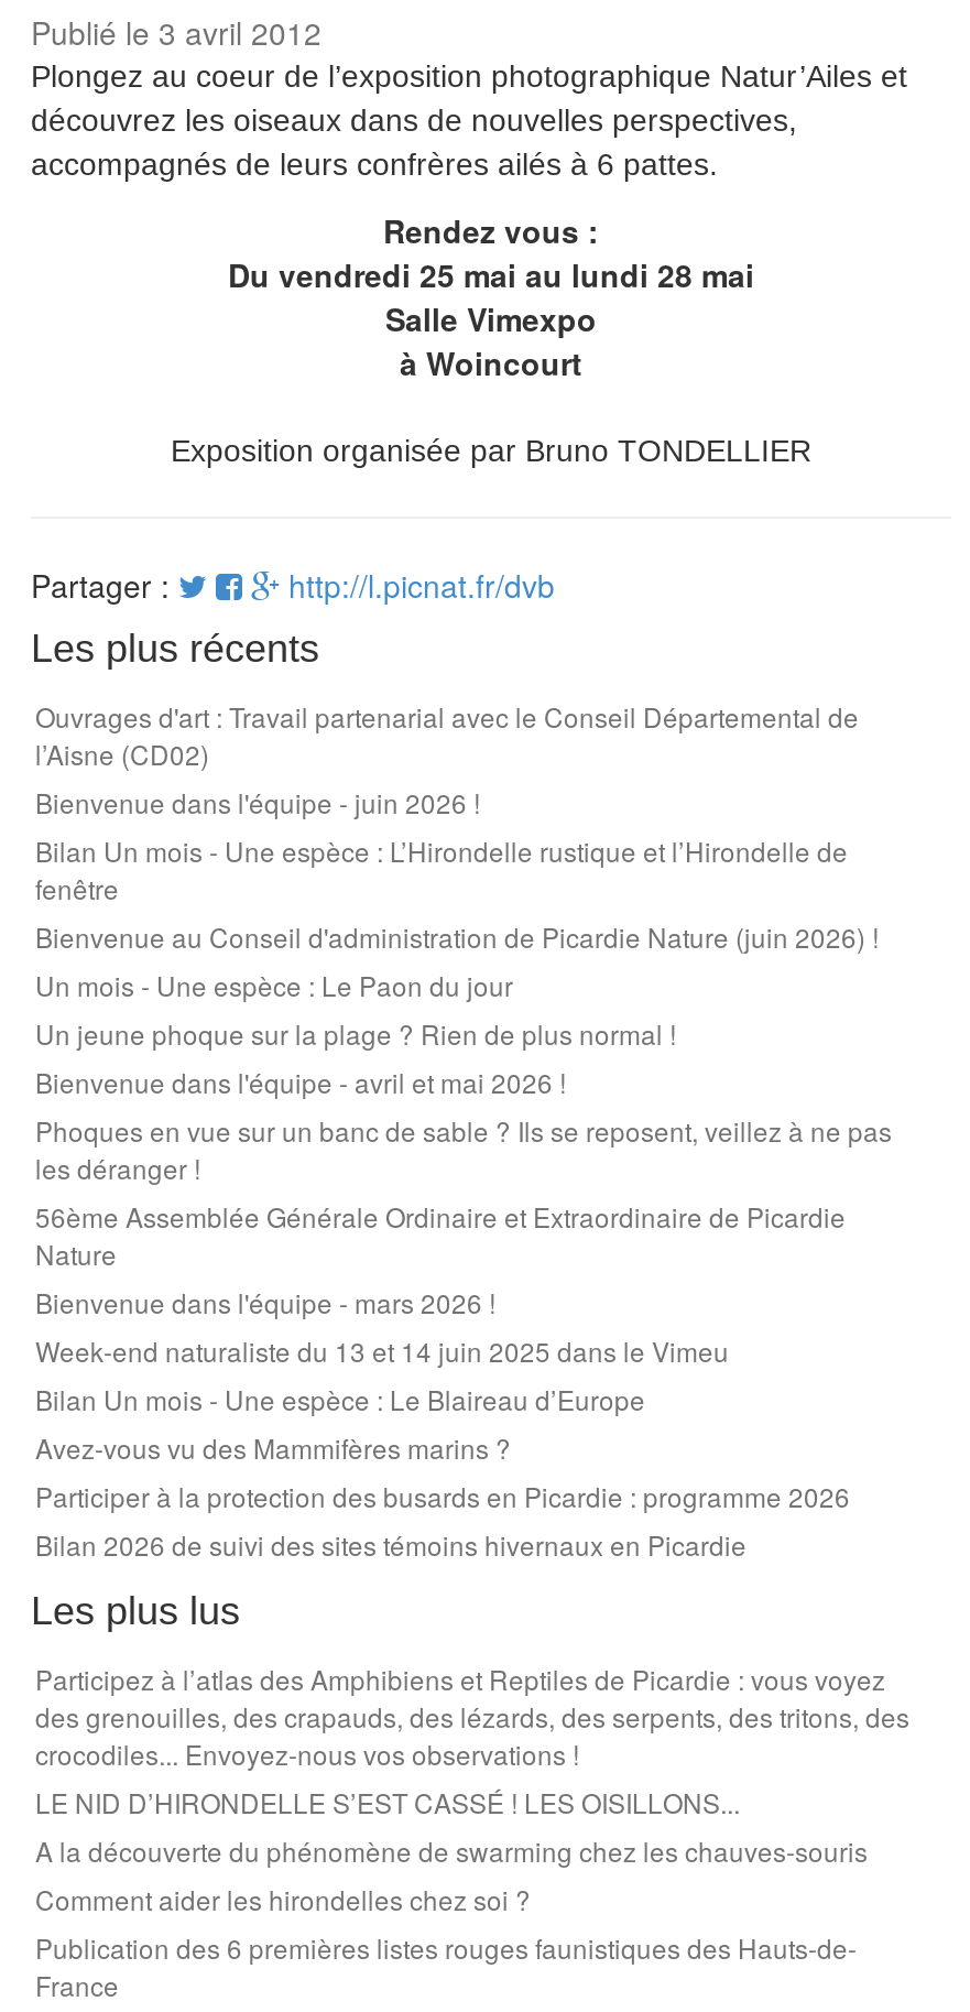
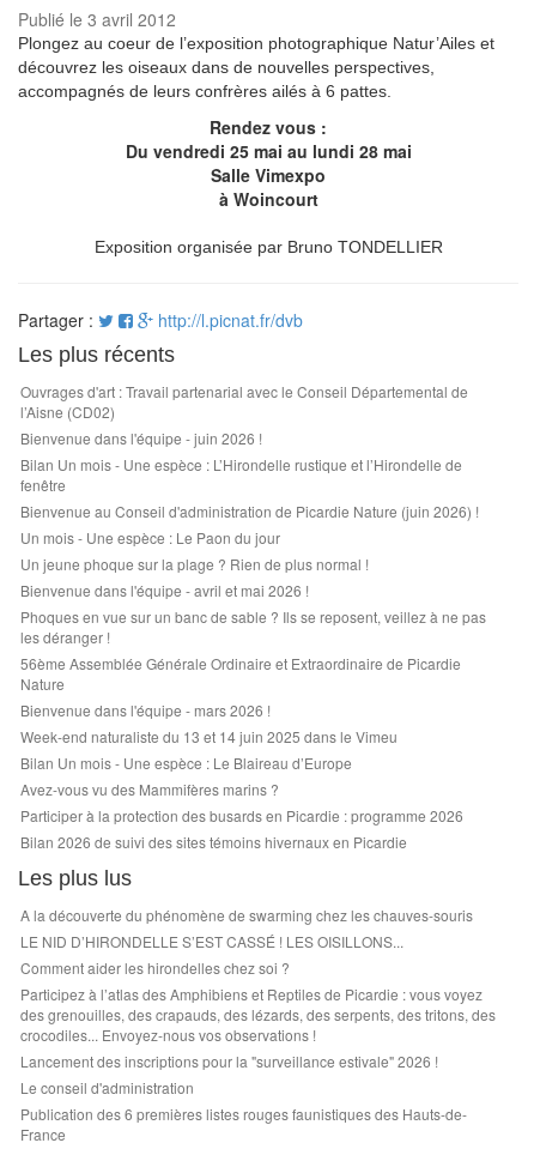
moved down: Participez à l’atlas des Amphibiens et Reptiles de Picardie : vous voyez | des grenouilles, des crapauds, des lézards, des serpents, des tritons, des | crocodiles... Envoyez-nous vos observations !

moved up: A la découverte du phénomène de swarming chez les chauves-souris | LE NID D’HIRONDELLE S’EST CASSÉ ! LES OISILLONS... | Comment aider les hirondelles chez soi ?

+ Lancement des inscriptions pour la "surveillance estivale" 2026 !
+ Le conseil d'administration
